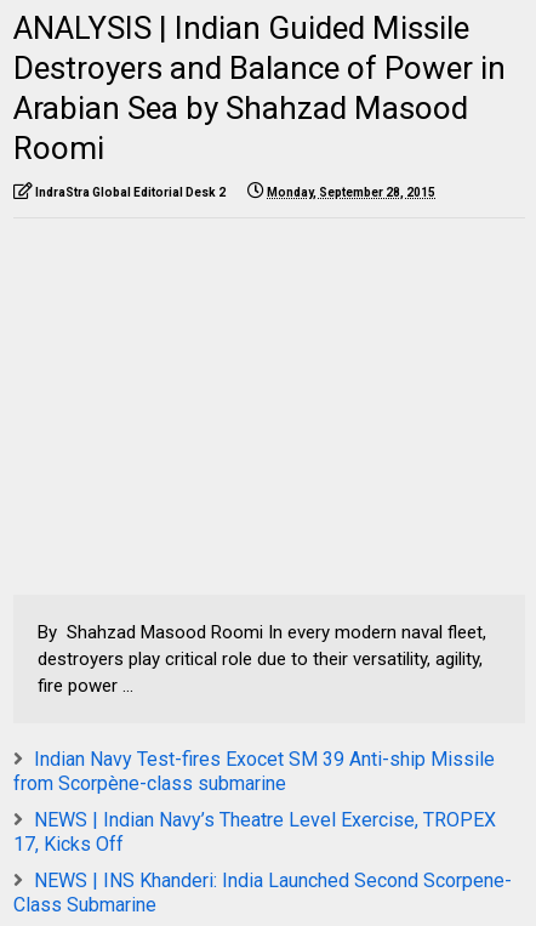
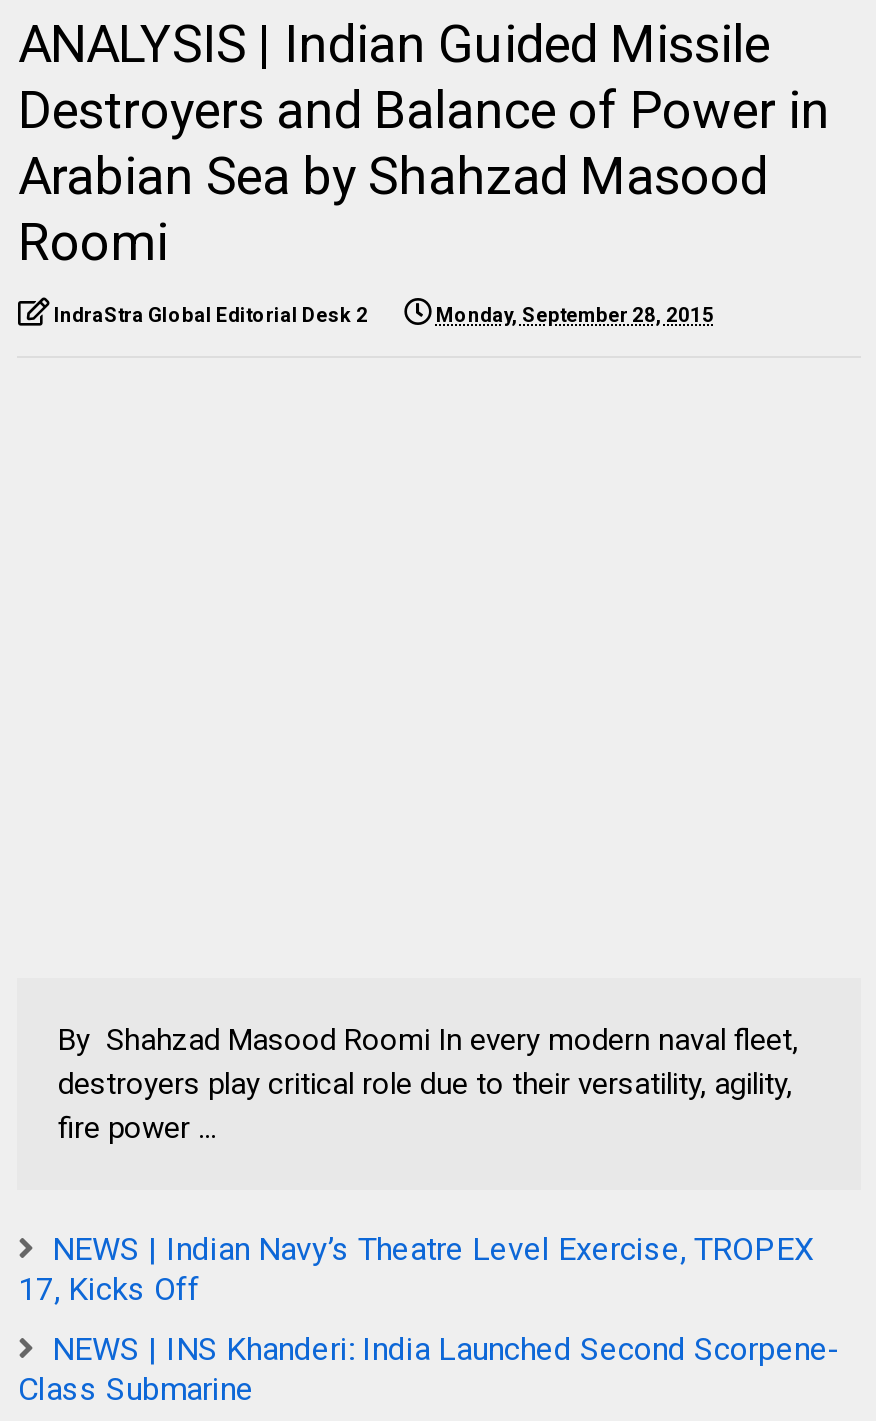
- Indian Navy Test-fires Exocet SM 39 Anti-ship Missile
- from Scorpène-class submarine
